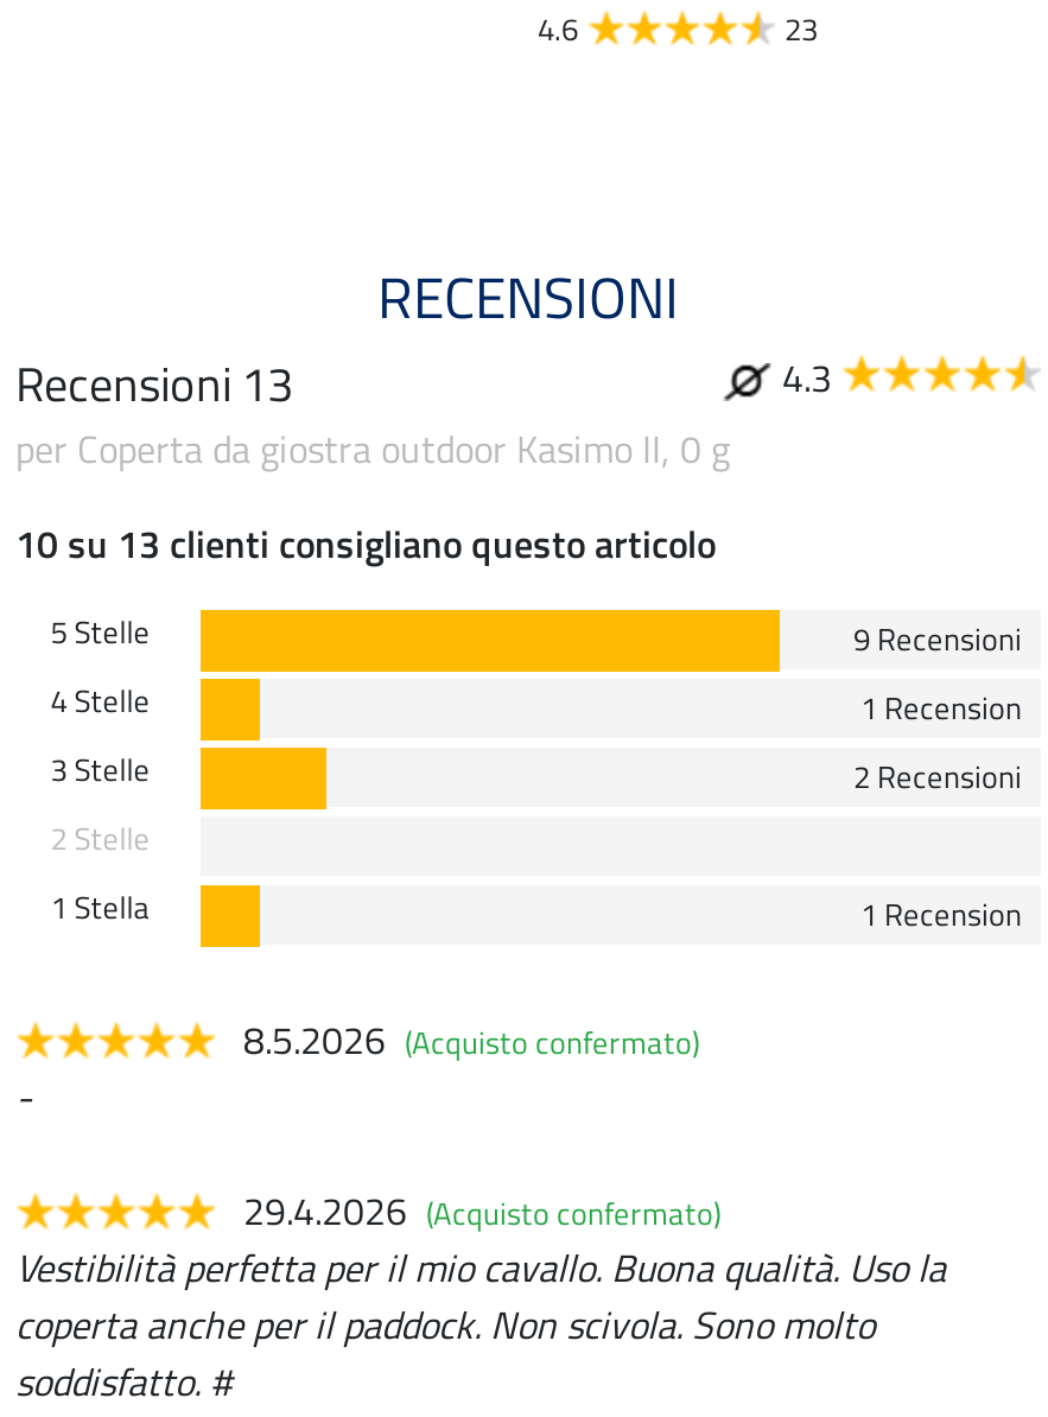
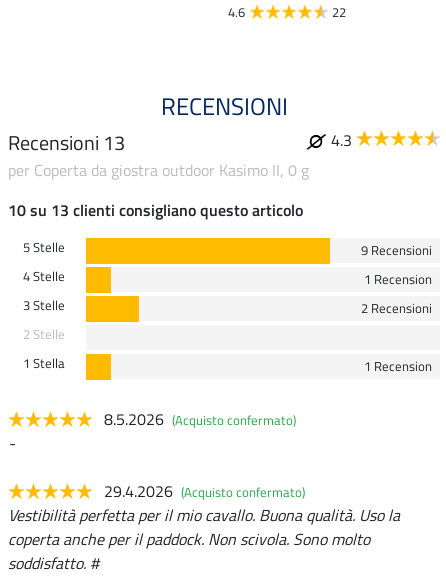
- 23
+ 22
